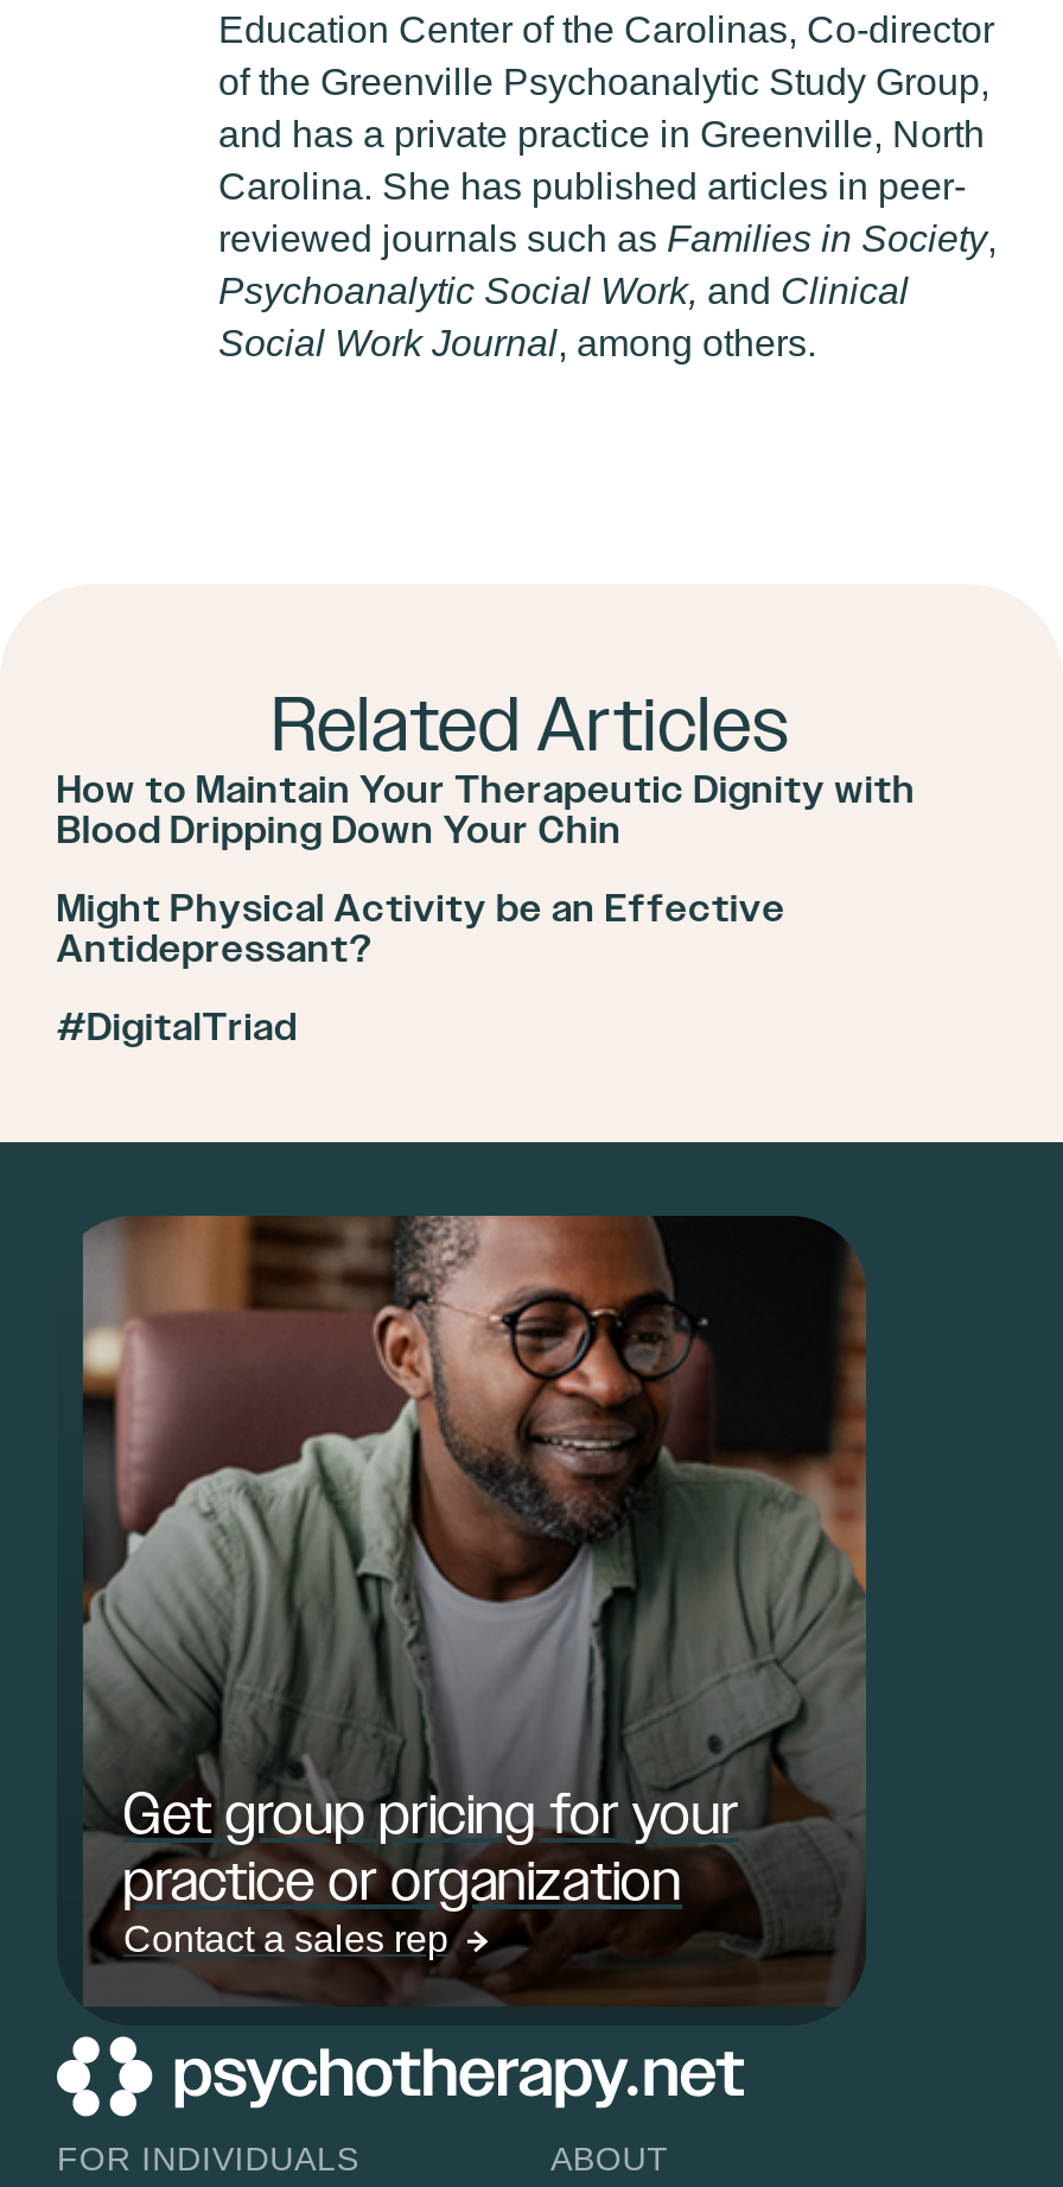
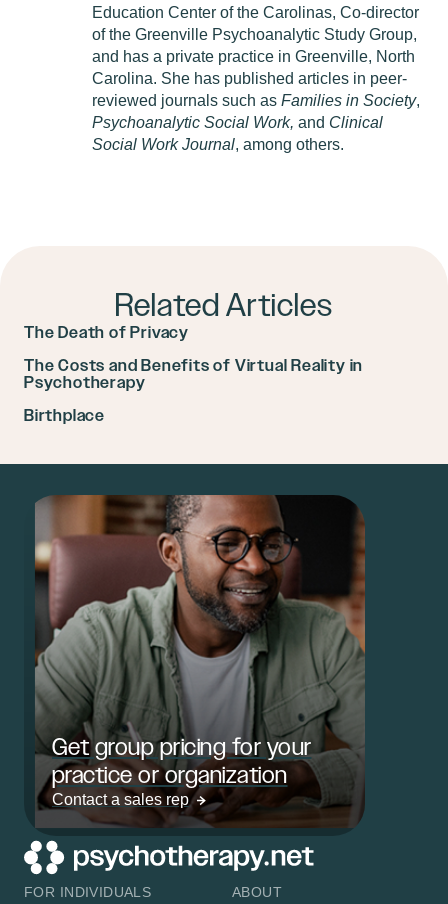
- How to Maintain Your Therapeutic Dignity with
- Blood Dripping Down Your Chin
+ The Death of Privacy

- Might Physical Activity be an Effective
- Antidepressant?
+ The Costs and Benefits of Virtual Reality in
+ Psychotherapy

- #DigitalTriad
+ Birthplace
